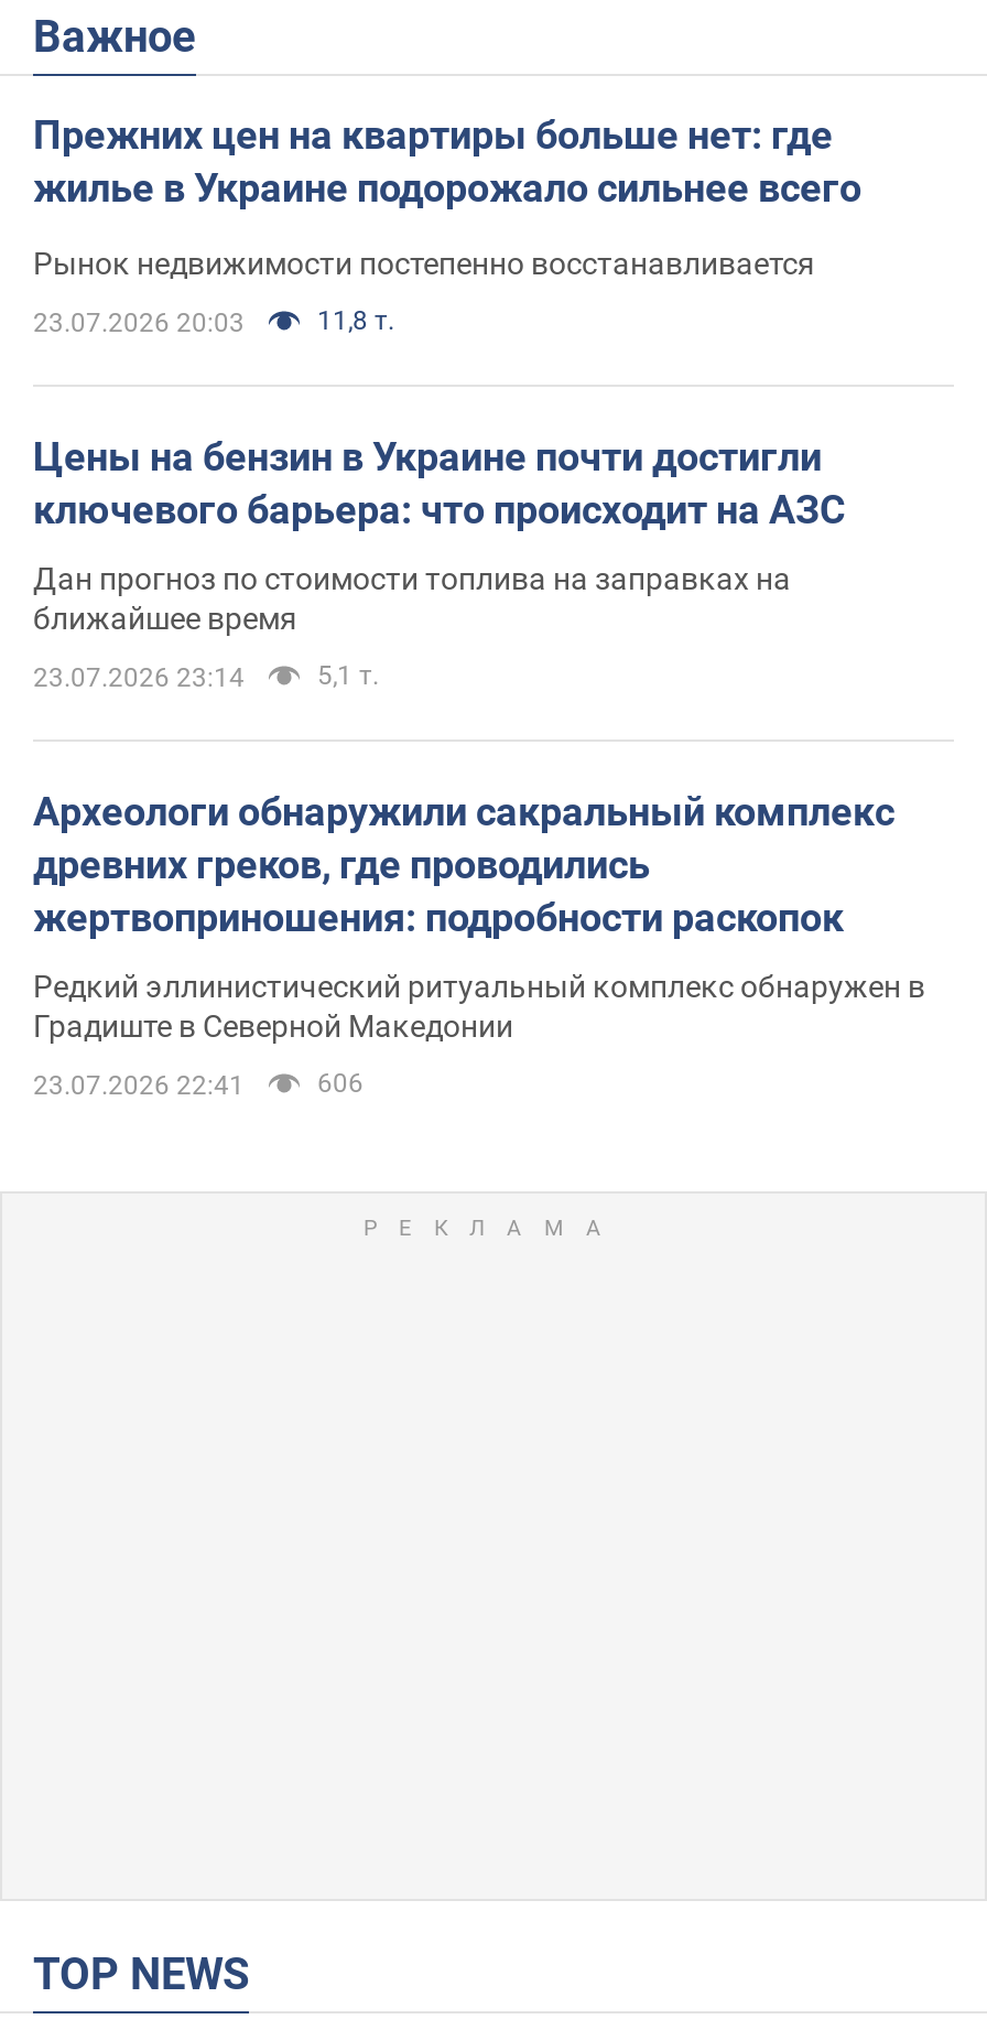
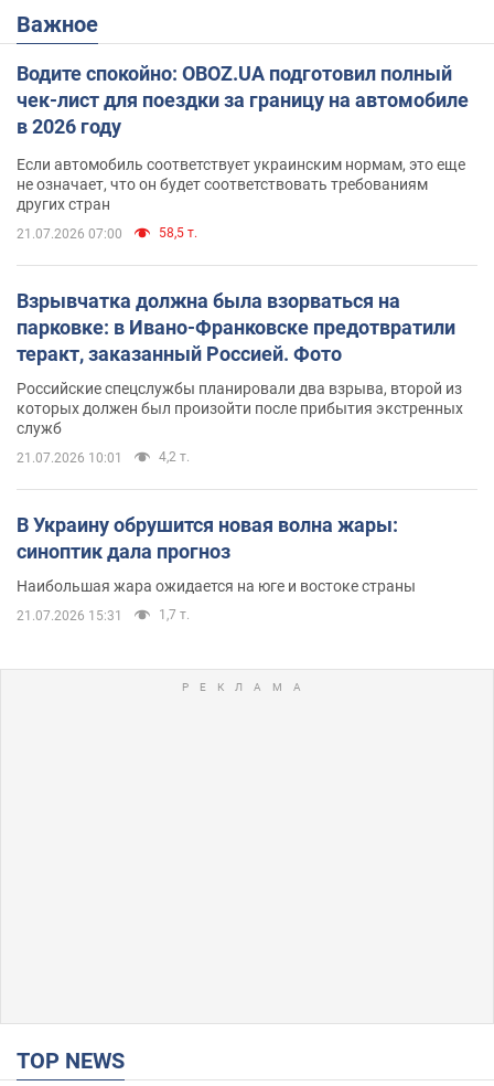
- Прежних цен на квартиры больше нет: где
- жилье в Украине подорожало сильнее всего
+ Водите спокойно: OBOZ.UA подготовил полный
+ чек-лист для поездки за границу на автомобиле
+ в 2026 году

- Рынок недвижимости постепенно восстанавливается
+ Если автомобиль соответствует украинским нормам, это еще
+ не означает, что он будет соответствовать требованиям
+ других стран

- 23.07.2026 20:03
- 11,8 т.
+ 21.07.2026 07:00
+ 58,5 т.

- Цены на бензин в Украине почти достигли
- ключевого барьера: что происходит на АЗС
+ Взрывчатка должна была взорваться на
+ парковке: в Ивано-Франковске предотвратили
+ теракт, заказанный Россией. Фото

- Дан прогноз по стоимости топлива на заправках на
- ближайшее время
+ Российские спецслужбы планировали два взрыва, второй из
+ которых должен был произойти после прибытия экстренных
+ служб

- 23.07.2026 23:14
- 5,1 т.
+ 21.07.2026 10:01
+ 4,2 т.

- Археологи обнаружили сакральный комплекс
- древних греков, где проводились
- жертвоприношения: подробности раскопок
+ В Украину обрушится новая волна жары:
+ синоптик дала прогноз

- Редкий эллинистический ритуальный комплекс обнаружен в
- Градиште в Северной Македонии
+ Наибольшая жара ожидается на юге и востоке страны

- 23.07.2026 22:41
- 606
+ 21.07.2026 15:31
+ 1,7 т.
